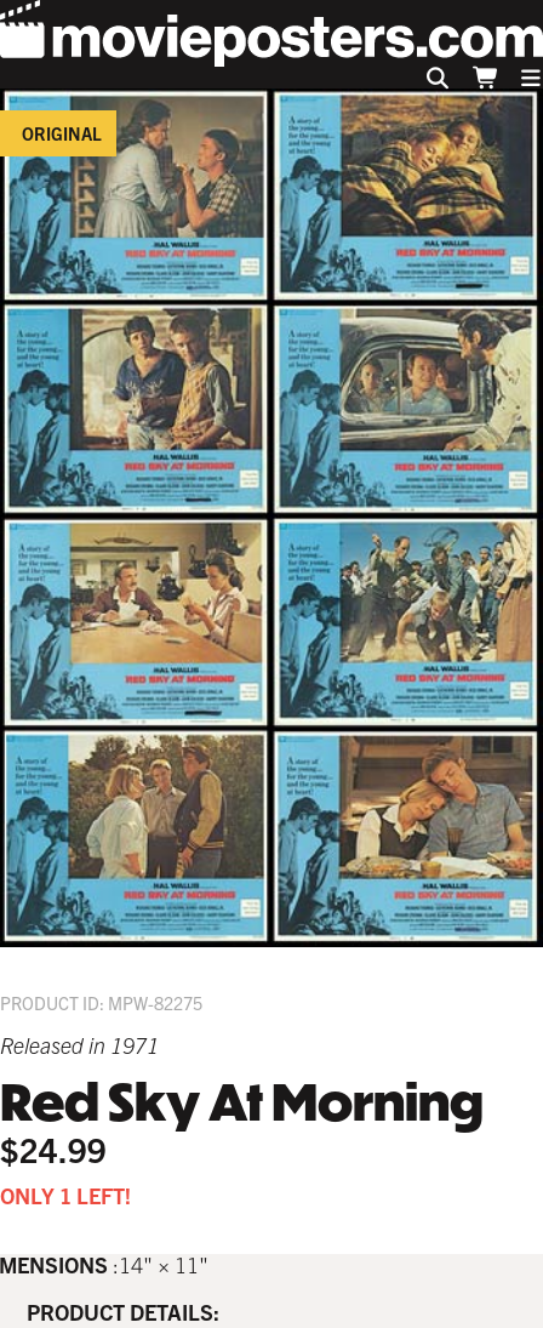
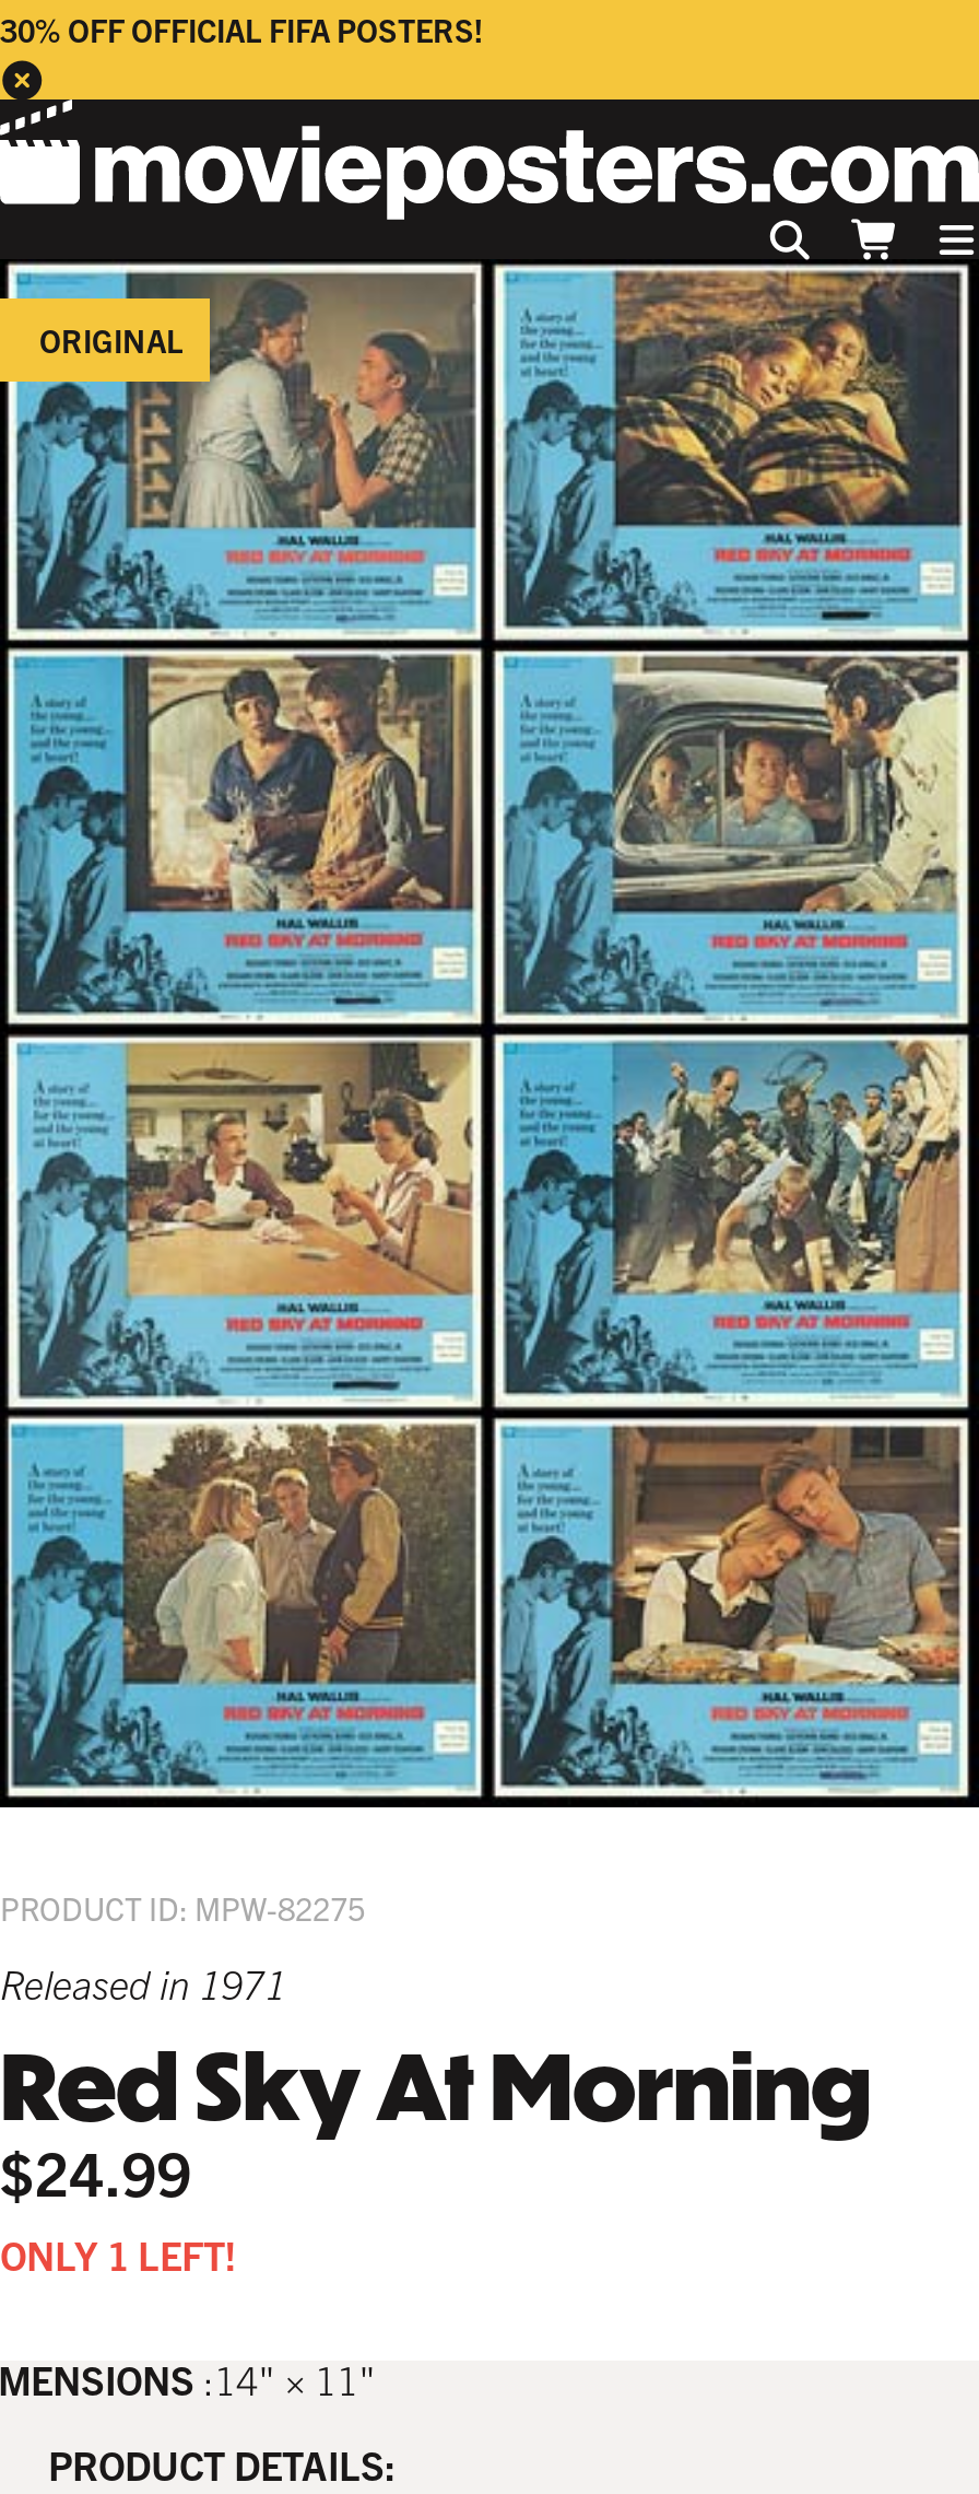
+ 30% OFF OFFICIAL FIFA POSTERS!
